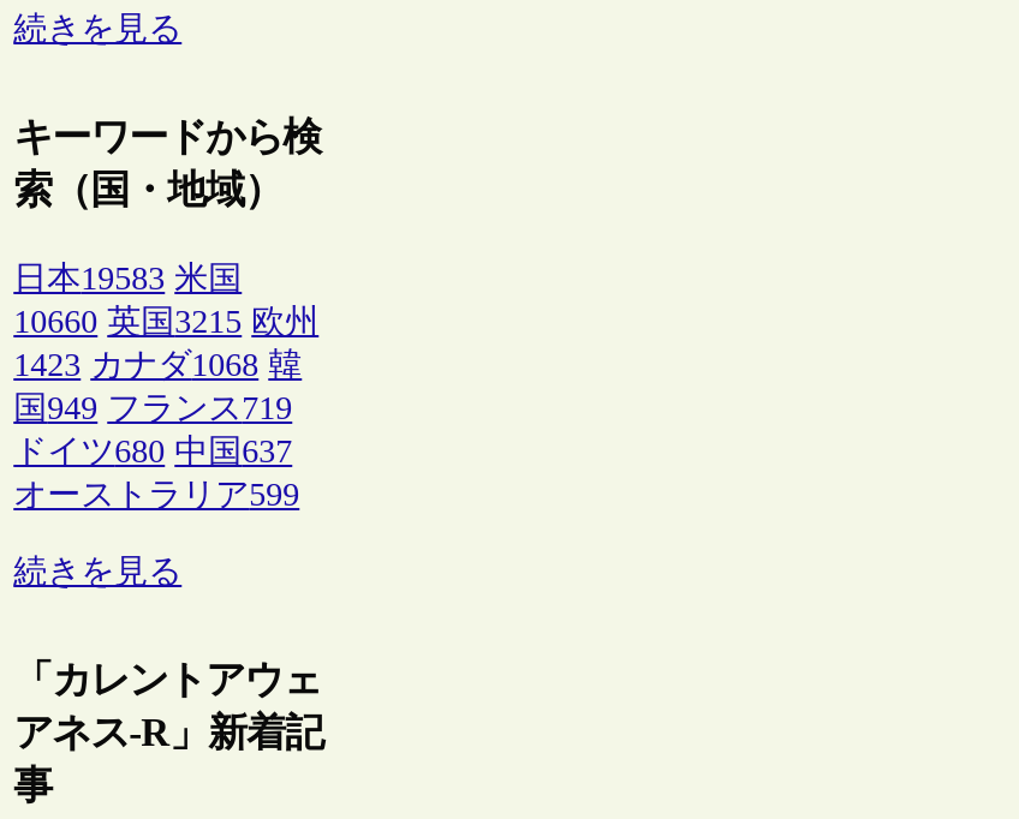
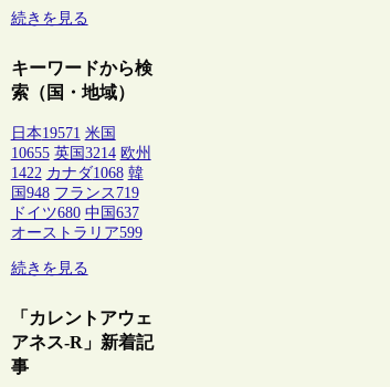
- 日本19583 米国
+ 日本19571 米国

- 10660 英国3215 欧州
+ 10655 英国3214 欧州

- 1423 カナダ1068 韓
+ 1422 カナダ1068 韓

- 国949 フランス719
+ 国948 フランス719
